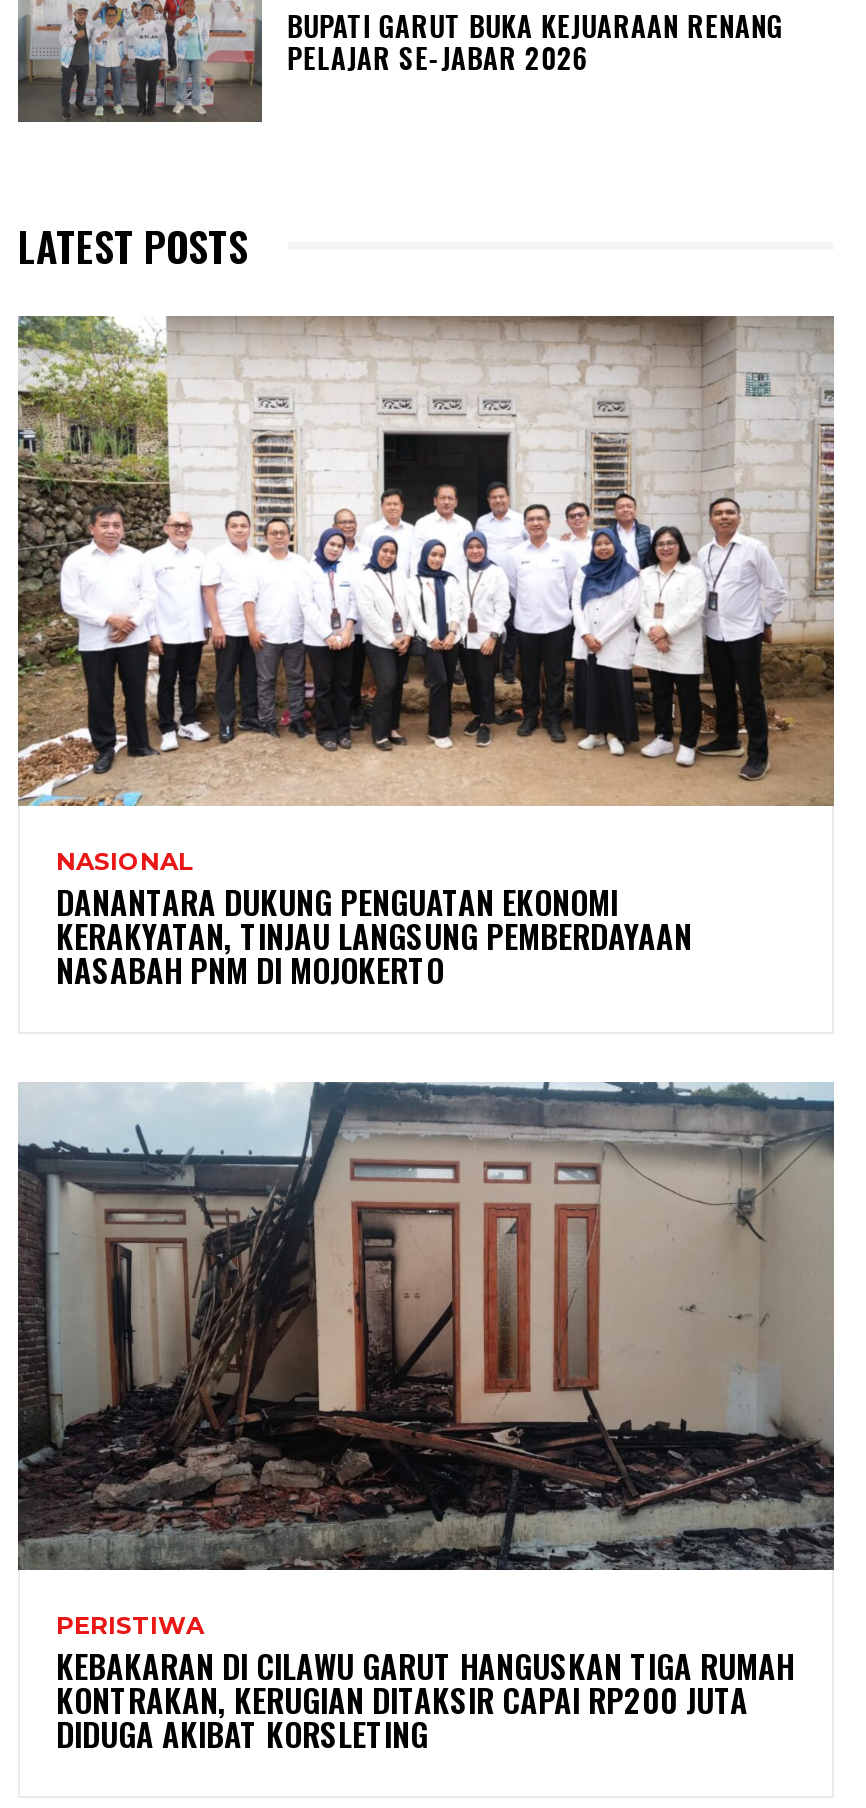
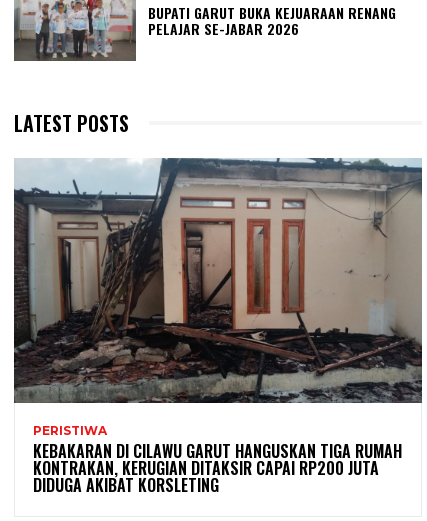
- [image]
- NASIONAL
- DANANTARA DUKUNG PENGUATAN EKONOMI
- KERAKYATAN, TINJAU LANGSUNG PEMBERDAYAAN
- NASABAH PNM DI MOJOKERTO
